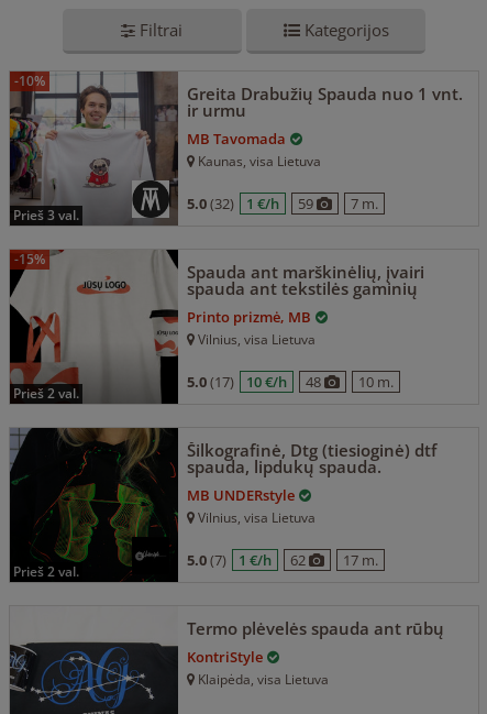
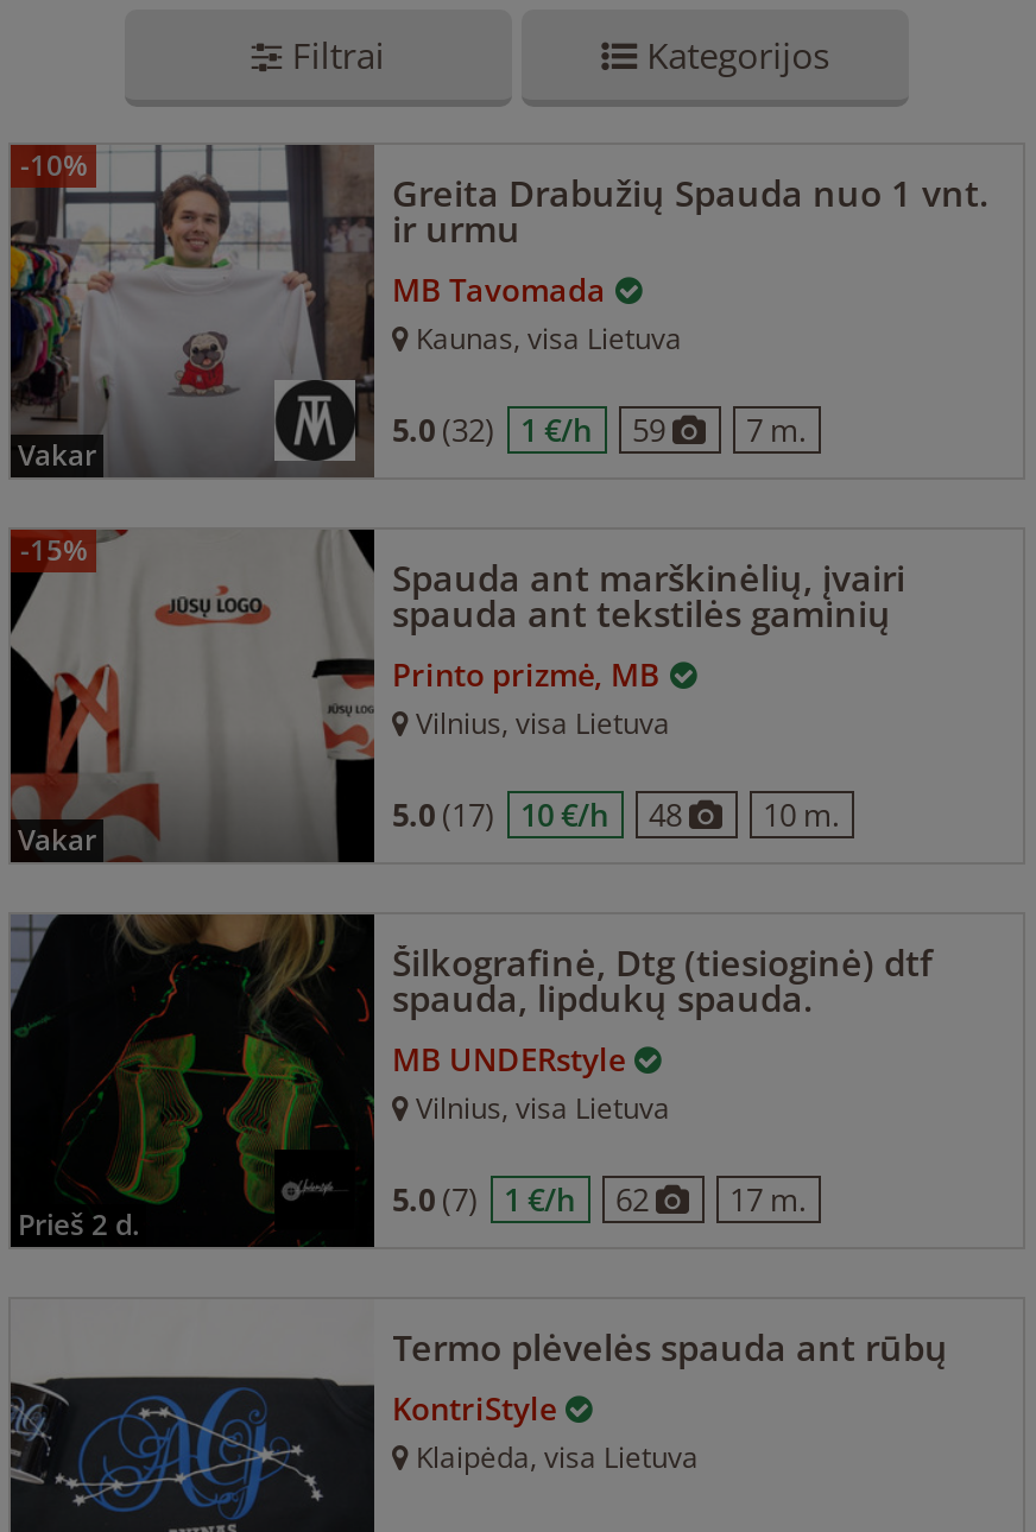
- prieš 3 val.
+ vakar

- prieš 2 val.
+ vakar

- prieš 2 val.
+ prieš 2 d.
